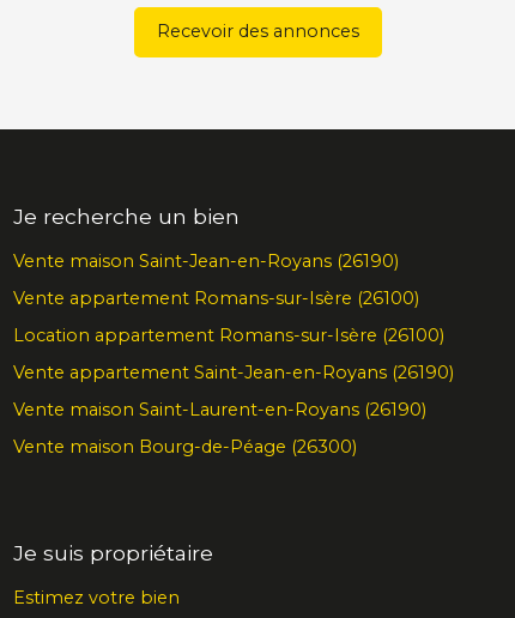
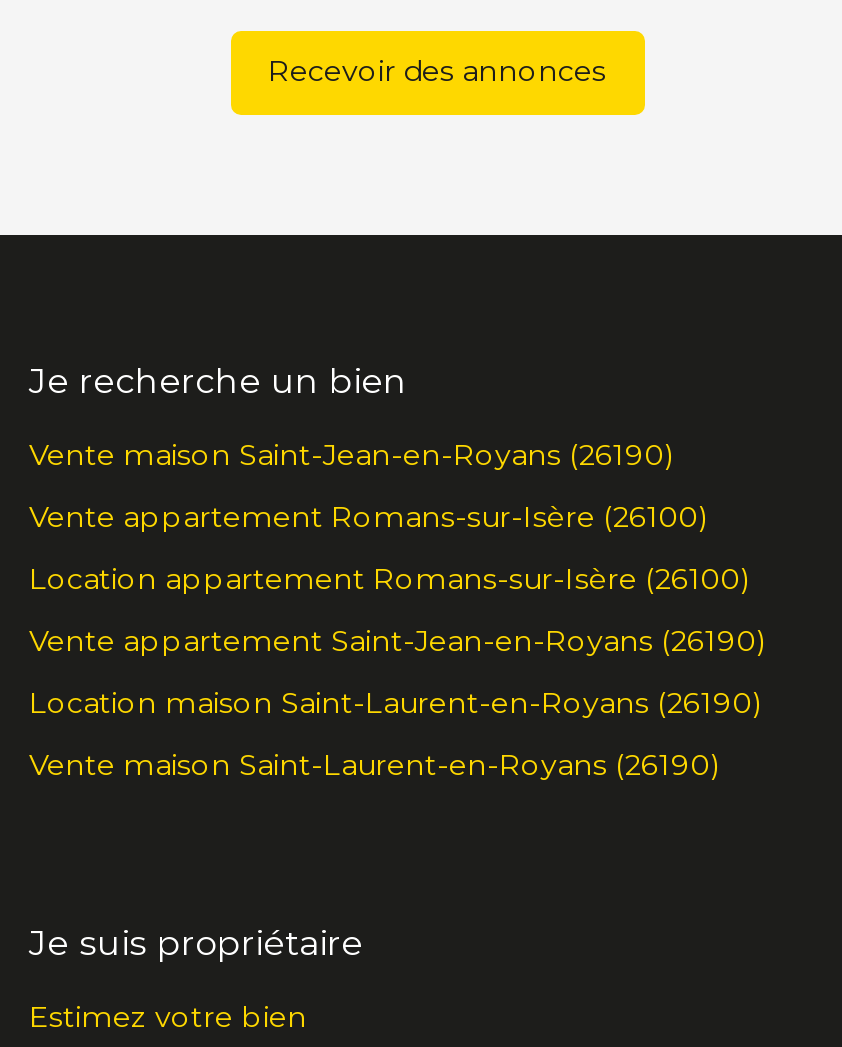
+ Location maison Saint-Laurent-en-Royans (26190)

moved down: Vente maison Saint-Laurent-en-Royans (26190)

- Vente maison Bourg-de-Péage (26300)
